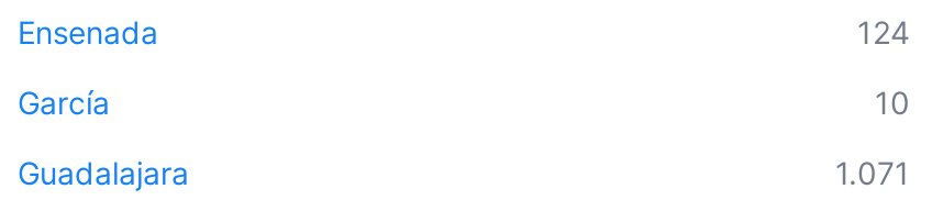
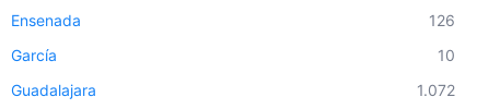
- 124
+ 126

- 1.071
+ 1.072
